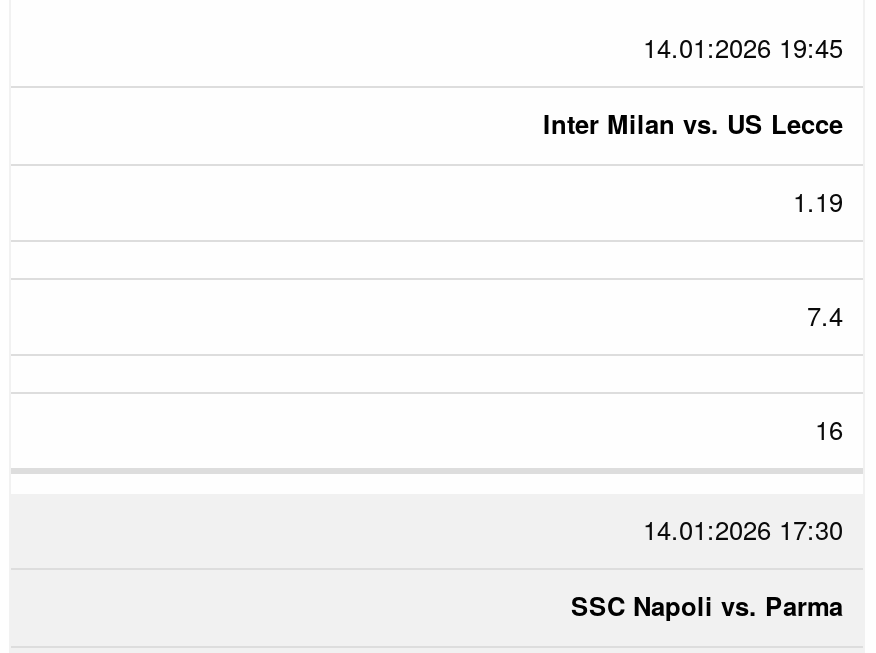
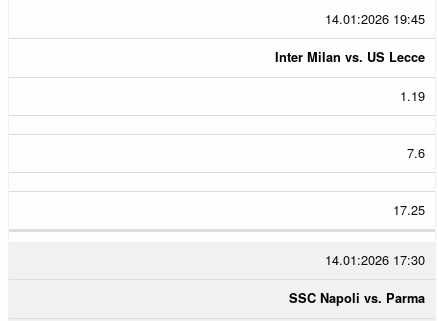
- 7.4
+ 7.6

- 16
+ 17.25
